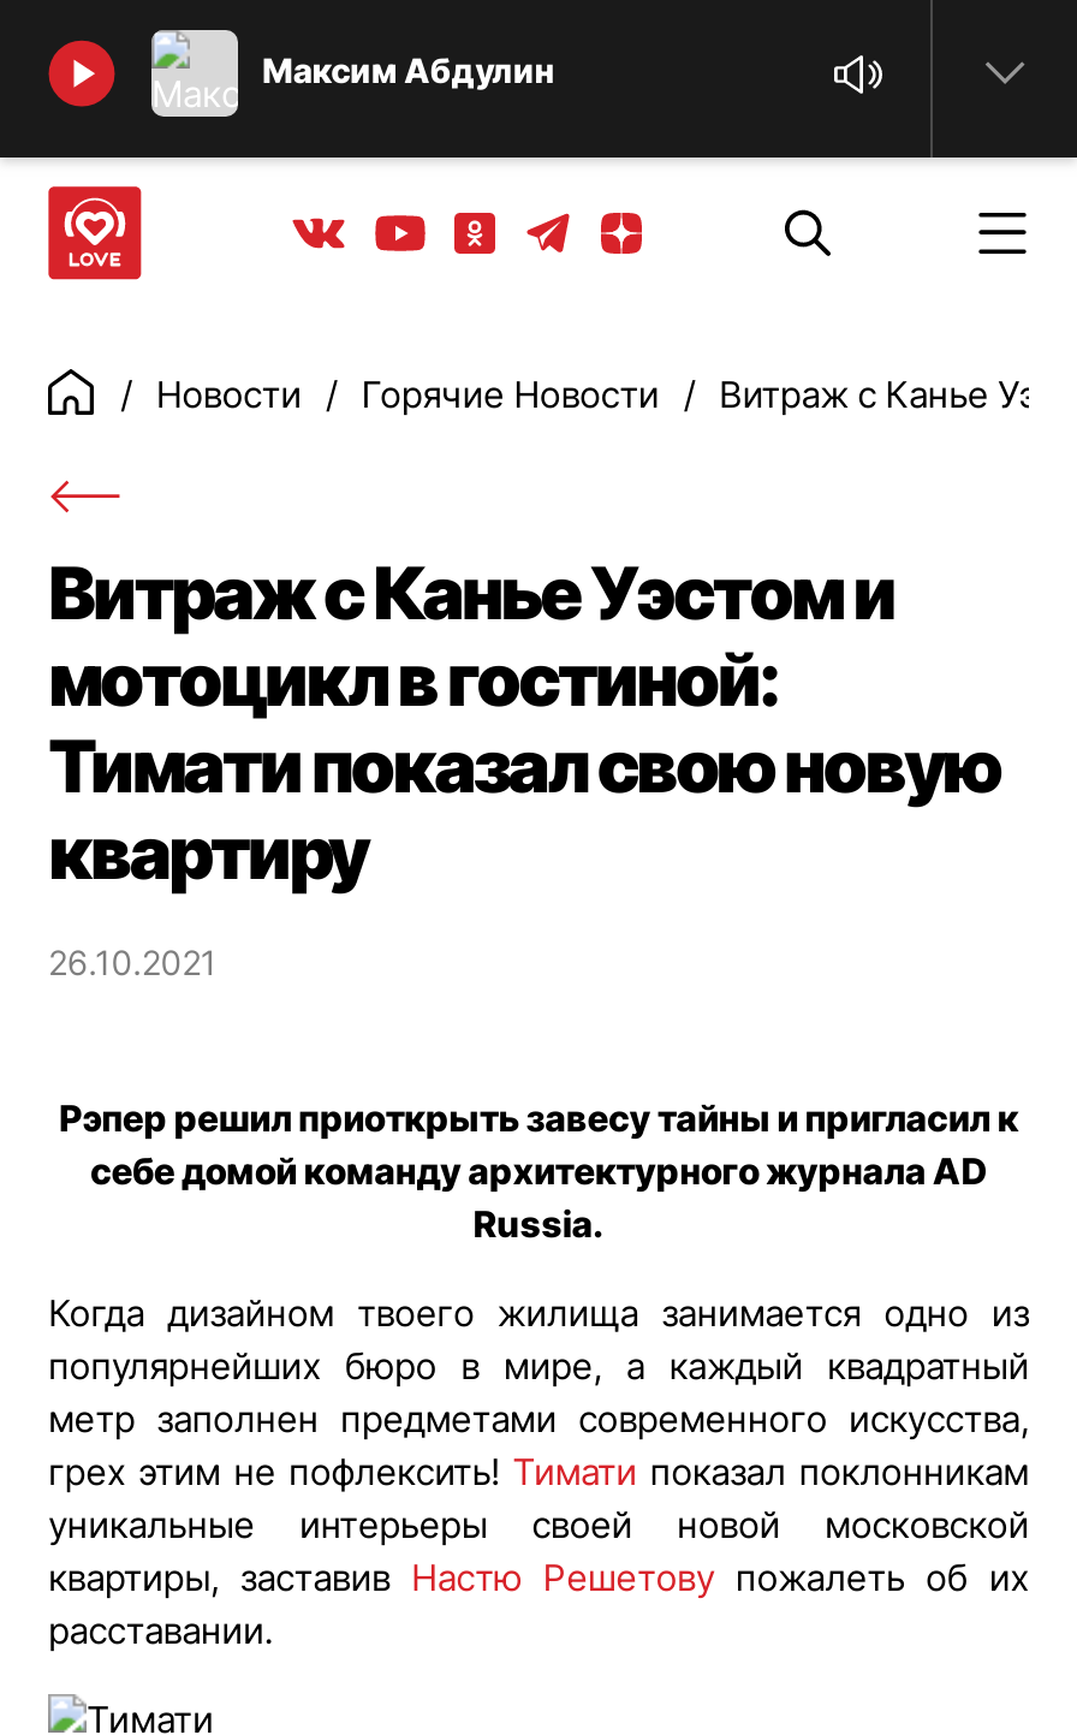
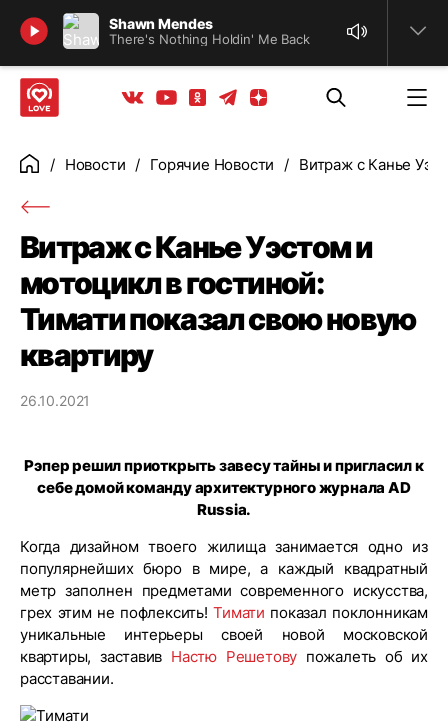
- Максим Абдулин
+ Shawn Mendes
+ There's Nothing Holdin' Me Back
